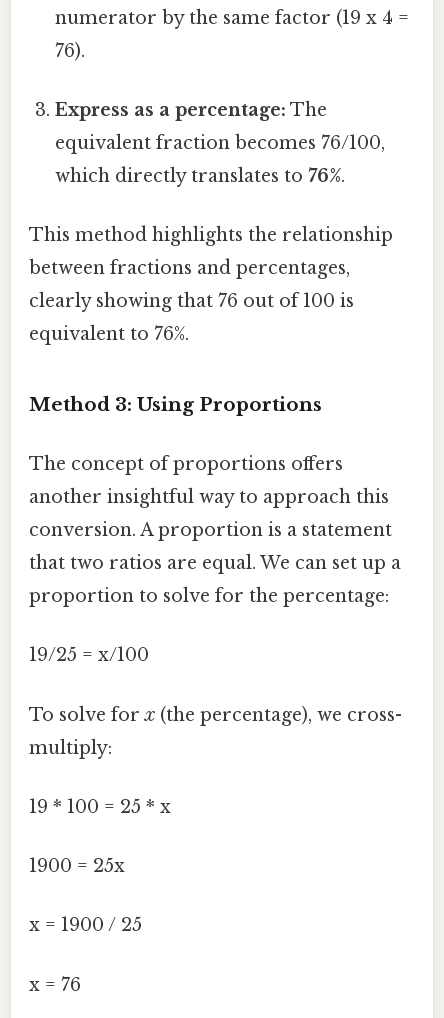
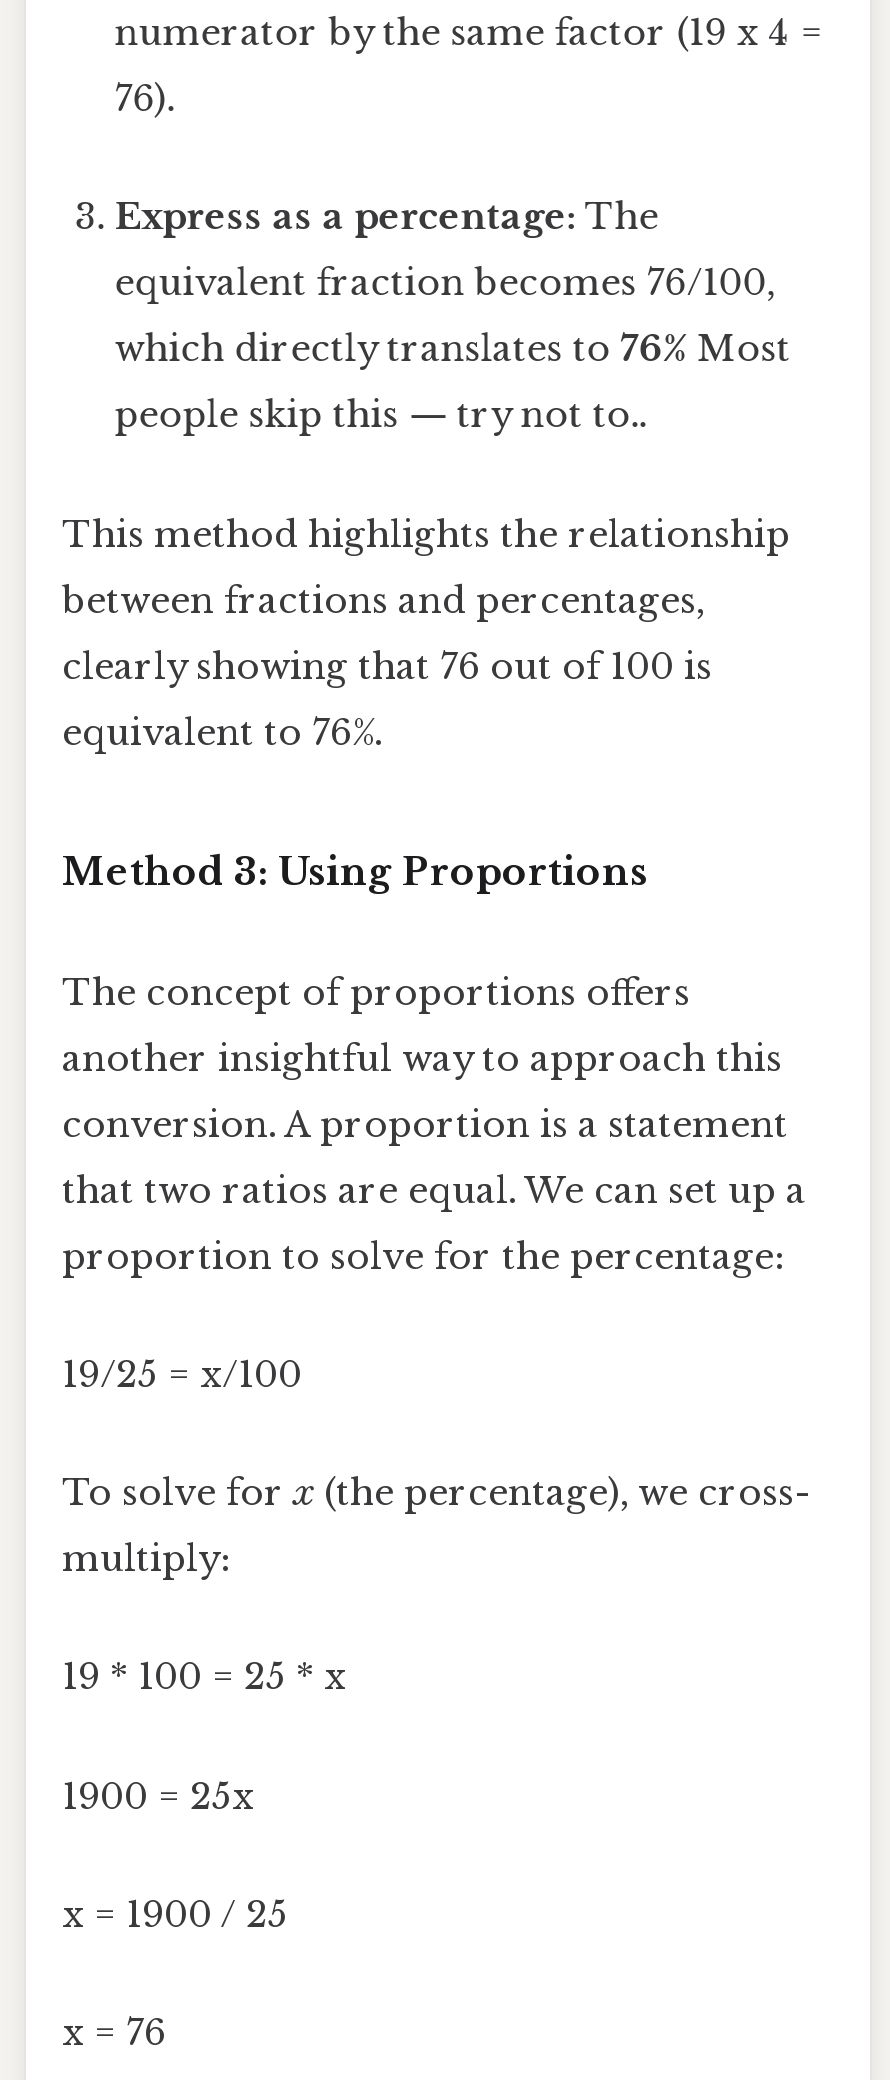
- which directly translates to 76%.
+ which directly translates to 76% Most
+ people skip this — try not to..
